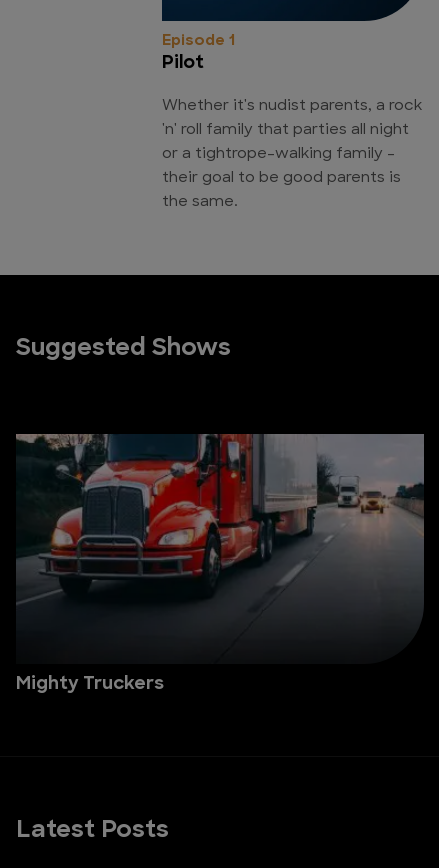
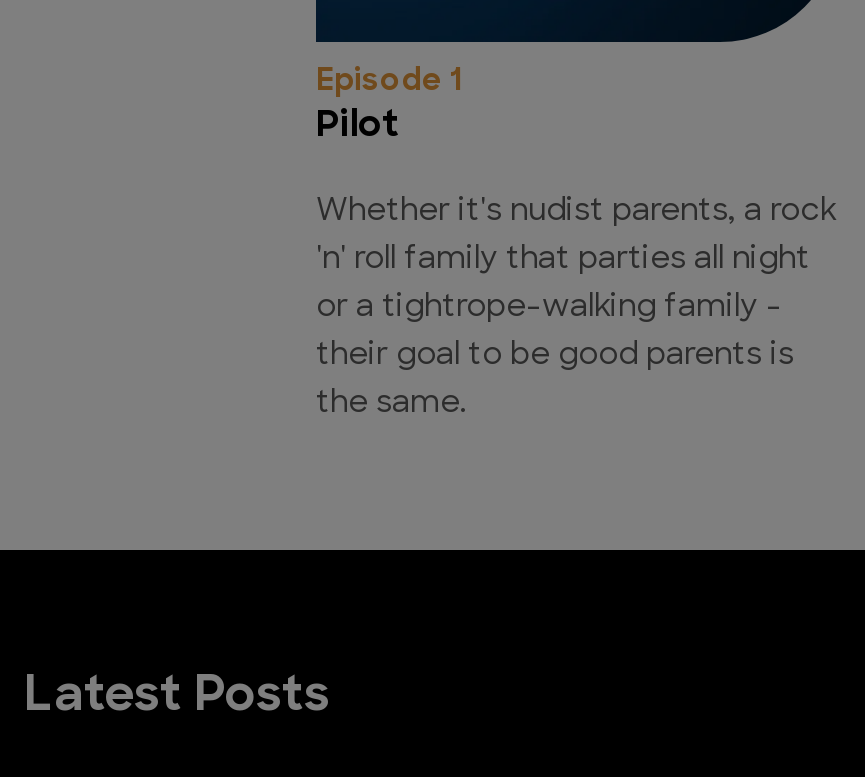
- Suggested Shows

- [image]
- Mighty Truckers
